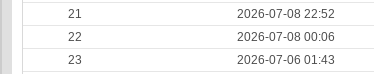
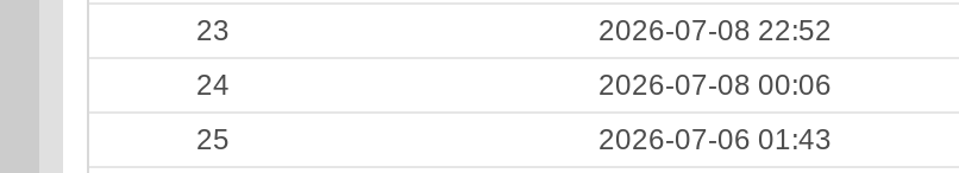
- 21
+ 23

- 22
+ 24

- 23
+ 25
